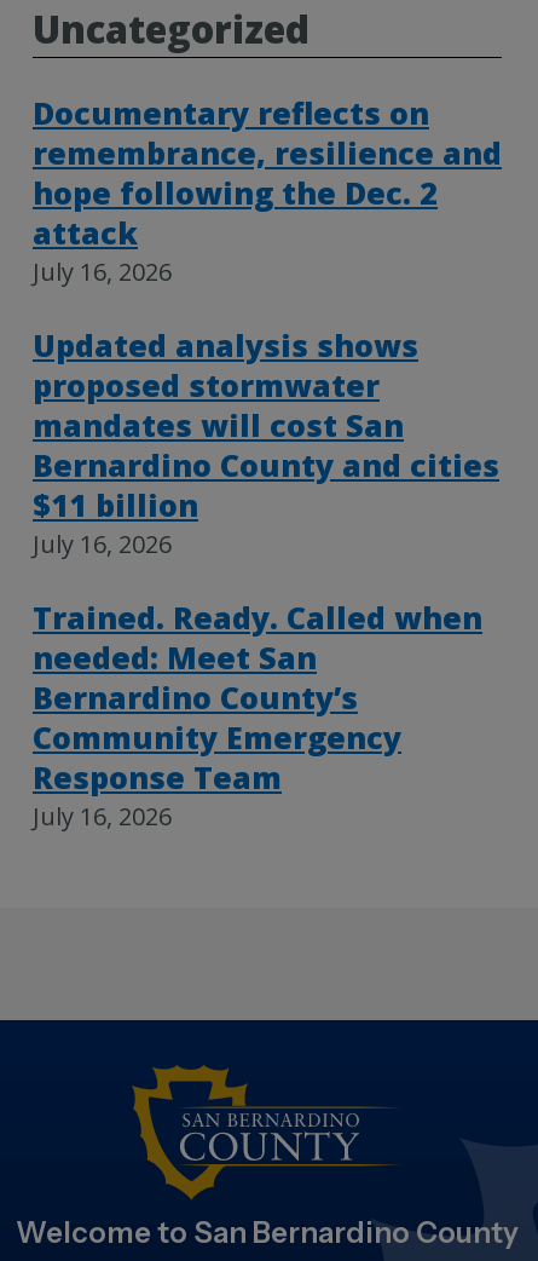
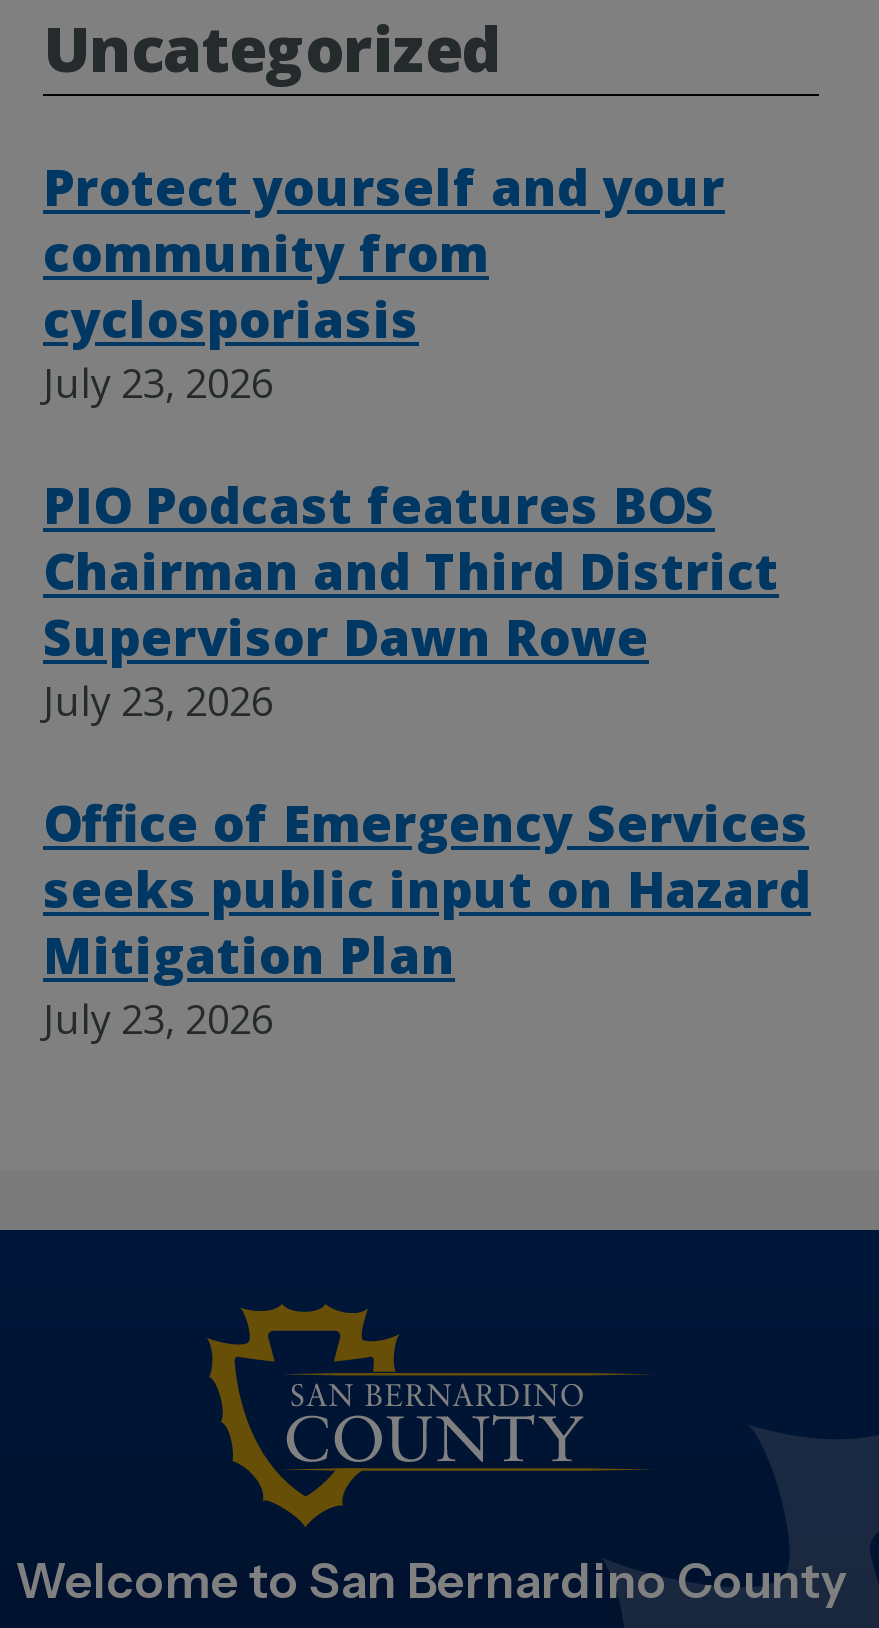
- Documentary reflects on
- remembrance, resilience and
- hope following the Dec. 2
- attack
- July 16, 2026
+ Protect yourself and your
+ community from
+ cyclosporiasis
+ July 23, 2026

- Updated analysis shows
- proposed stormwater
- mandates will cost San
- Bernardino County and cities
- $11 billion
- July 16, 2026
+ PIO Podcast features BOS
+ Chairman and Third District
+ Supervisor Dawn Rowe
+ July 23, 2026

- Trained. Ready. Called when
- needed: Meet San
- Bernardino County’s
- Community Emergency
- Response Team
- July 16, 2026
+ Office of Emergency Services
+ seeks public input on Hazard
+ Mitigation Plan
+ July 23, 2026
